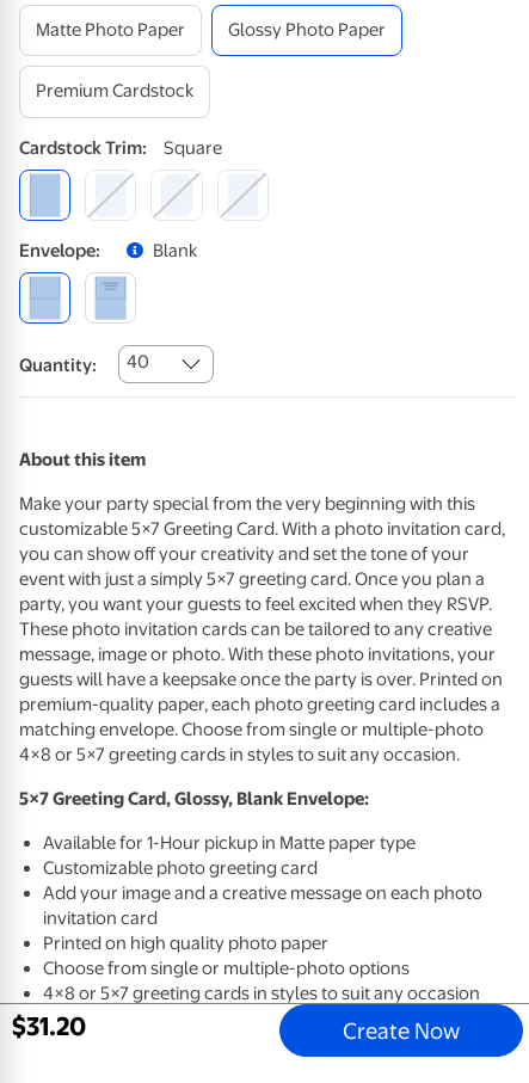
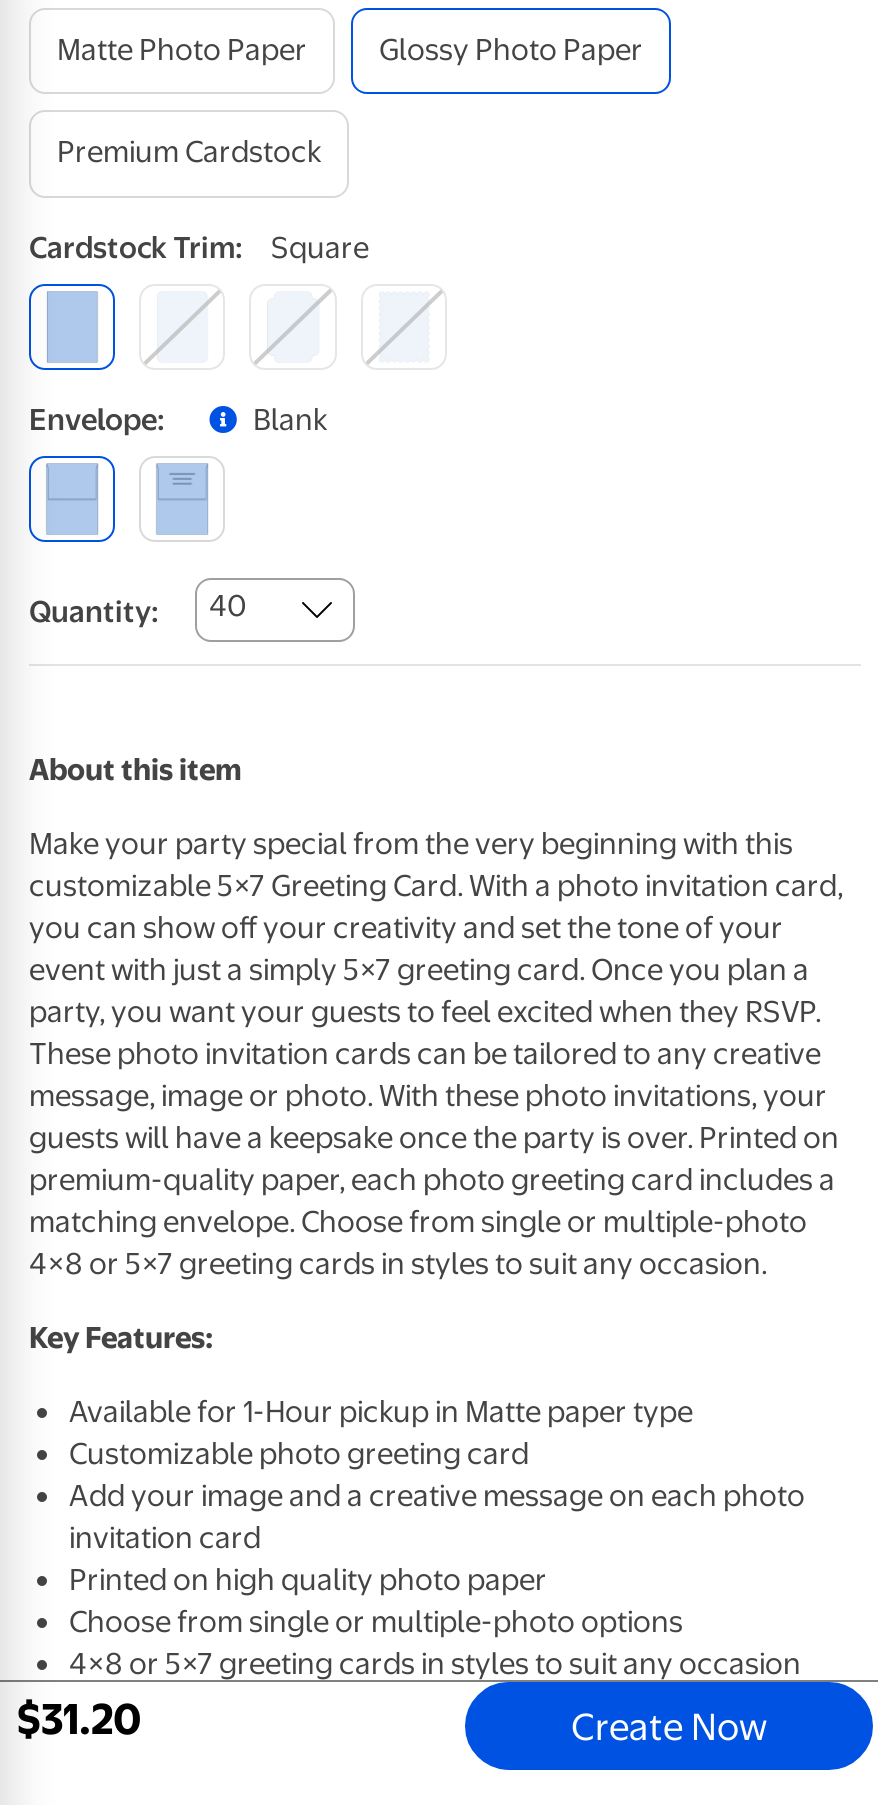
- 5×7 Greeting Card, Glossy, Blank Envelope:
+ Key Features:
